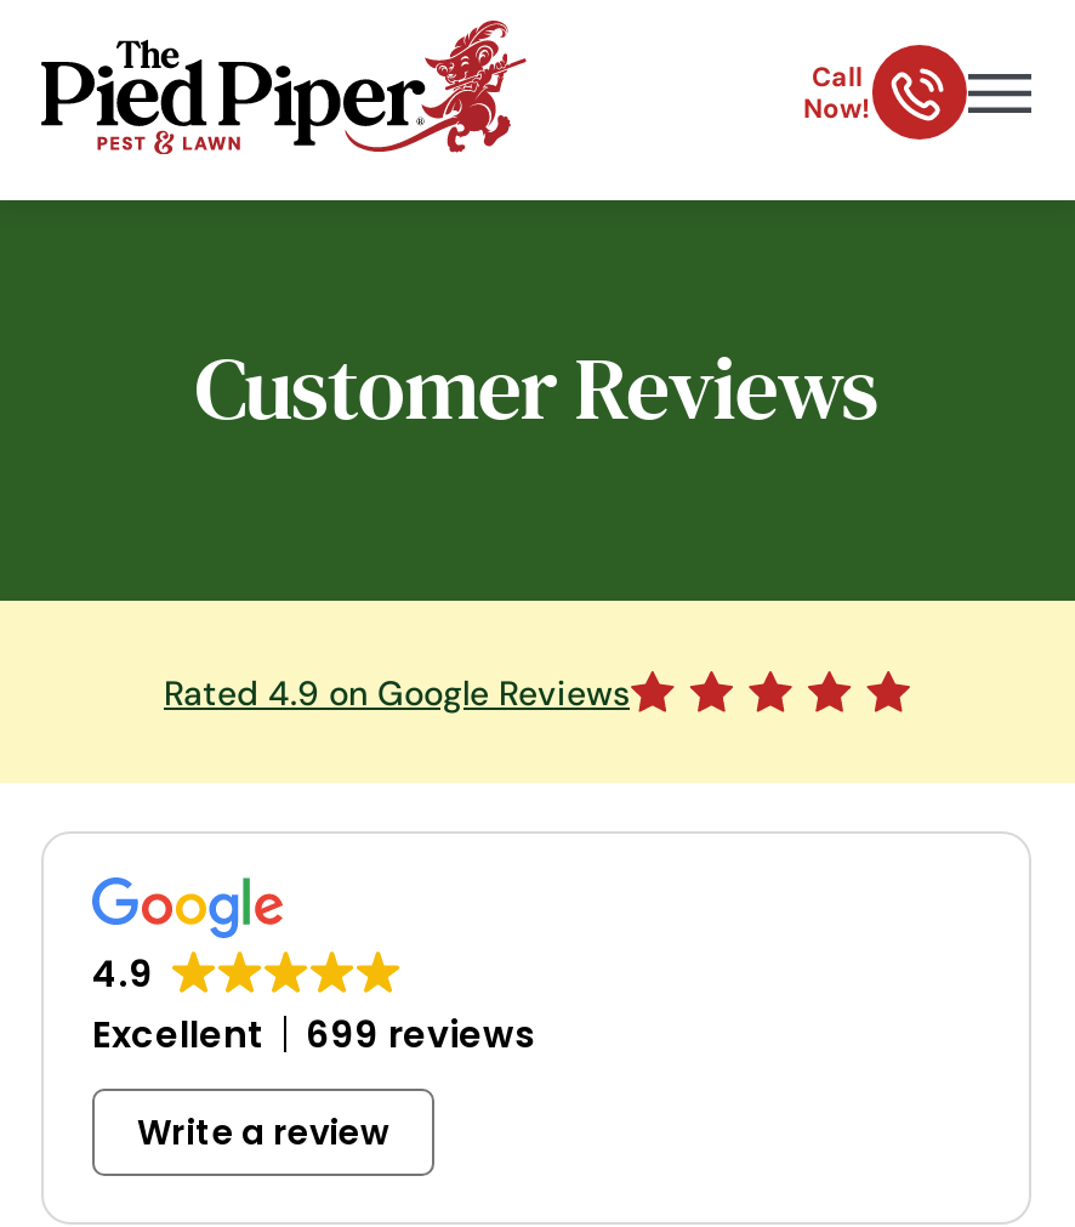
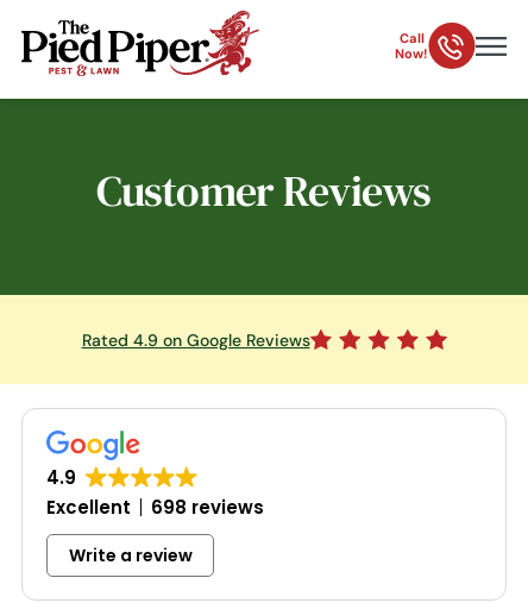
- Excellent 699 reviews
+ Excellent 698 reviews
